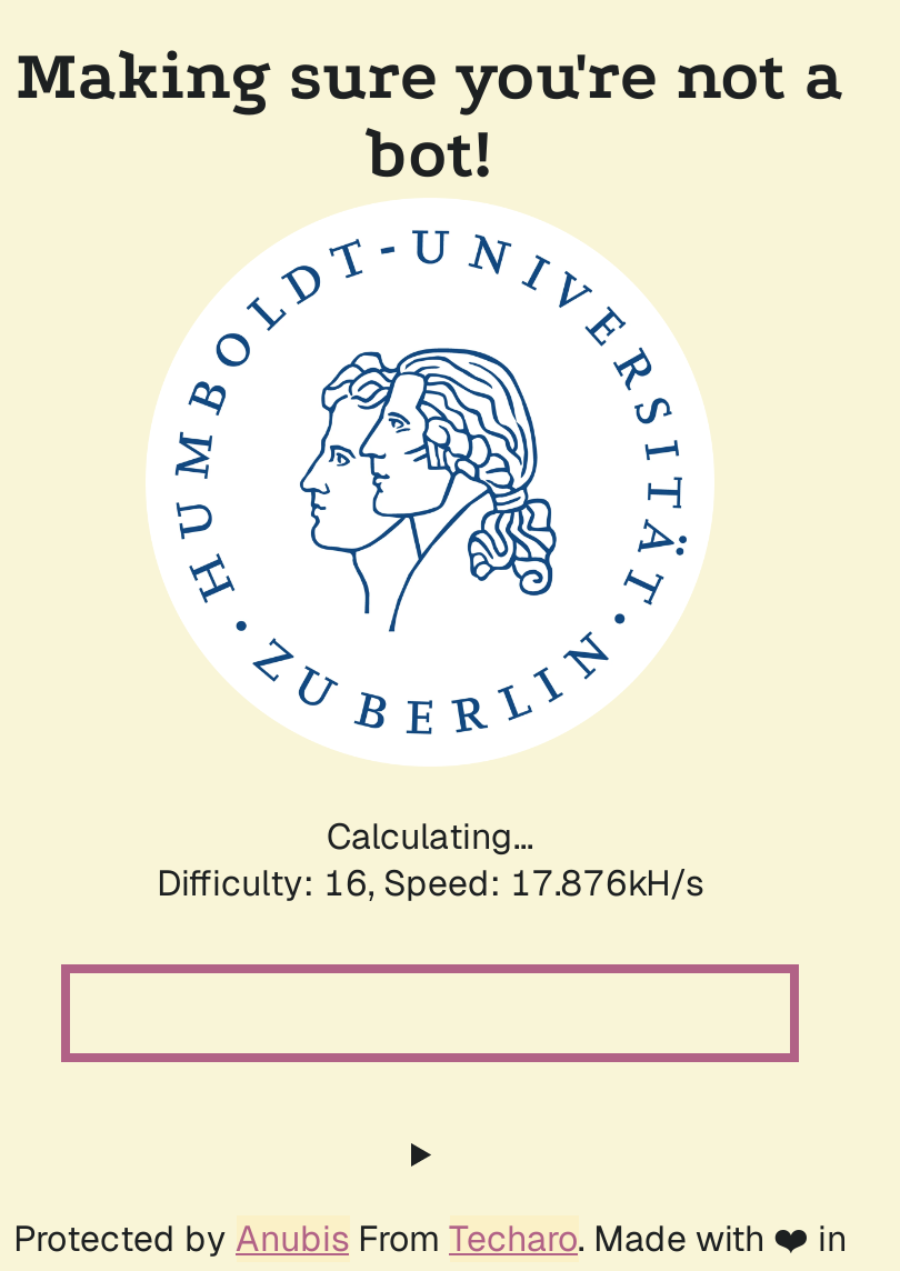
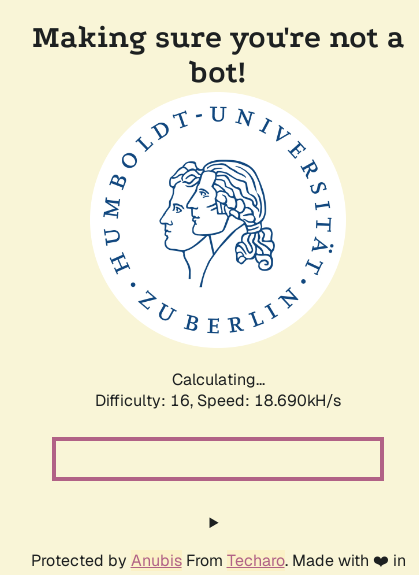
- Difficulty: 16, Speed: 17.876kH/s
+ Difficulty: 16, Speed: 18.690kH/s
